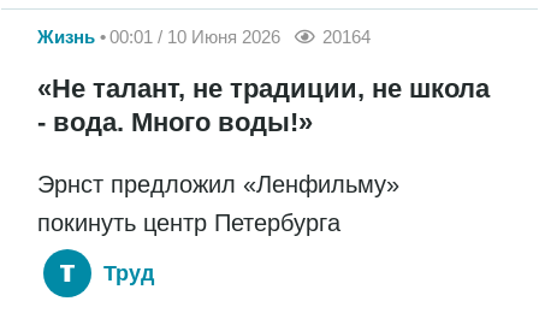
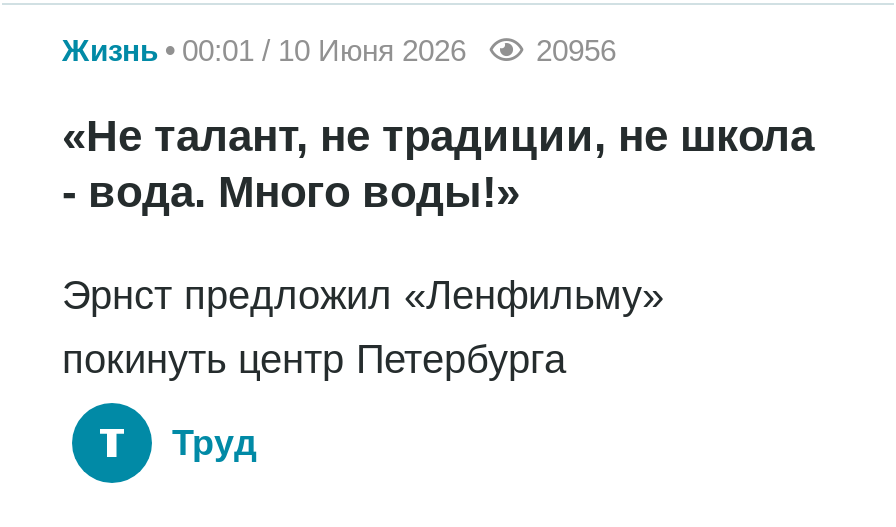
- 20164
+ 20956
